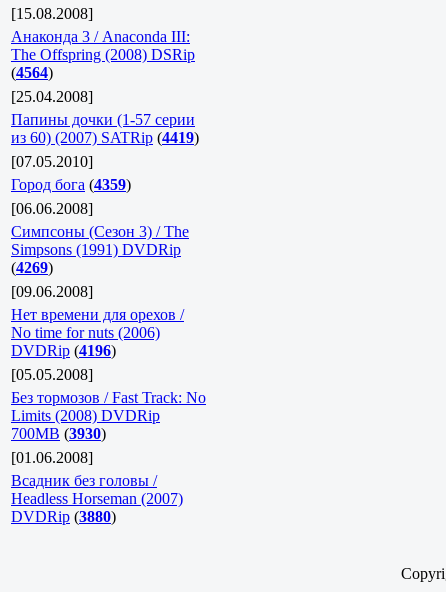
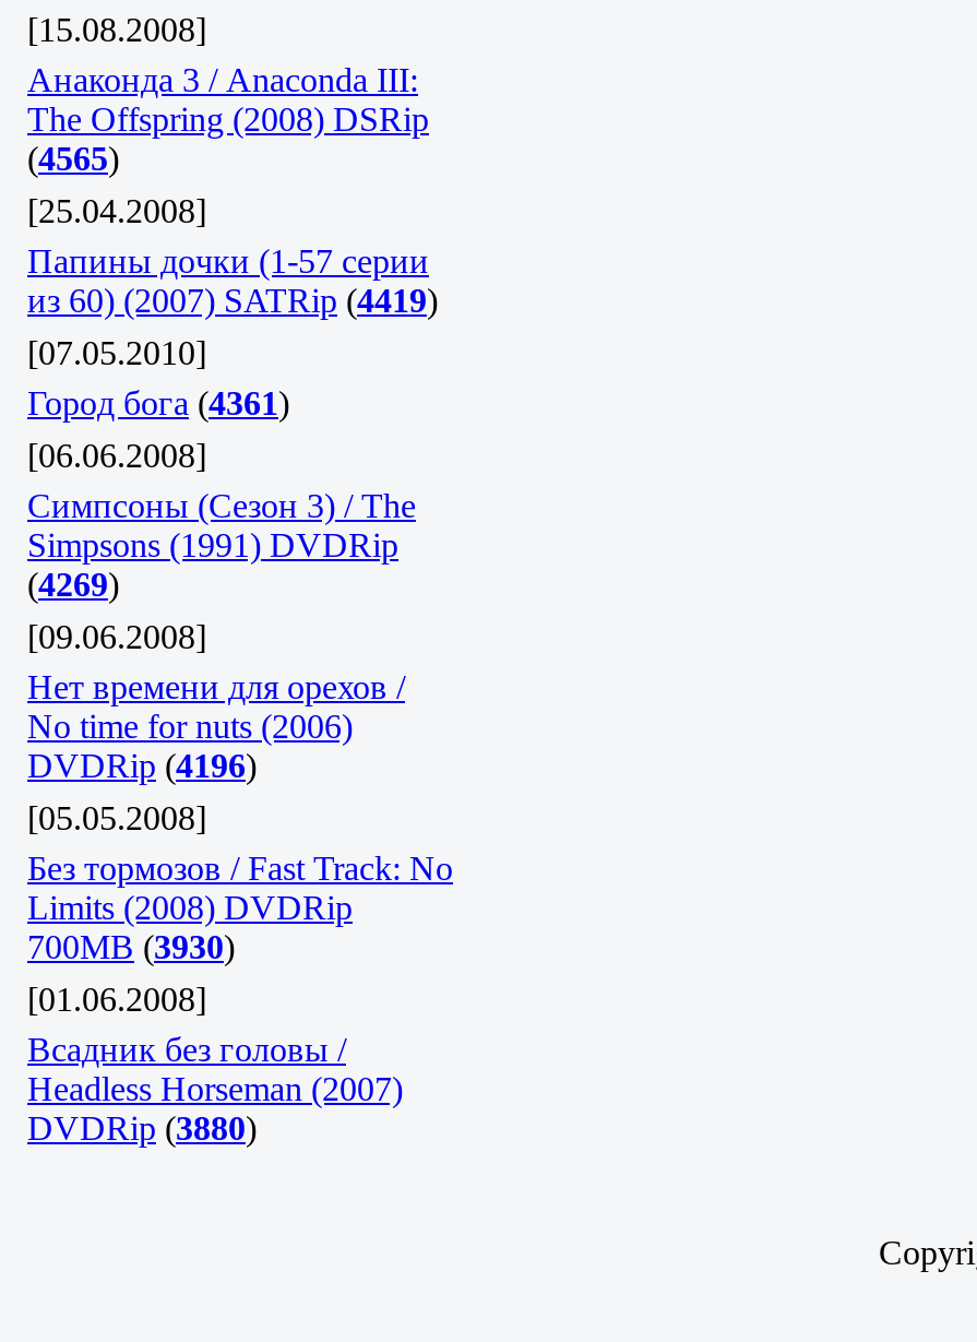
- (4564)
+ (4565)

- Город бога (4359)
+ Город бога (4361)
